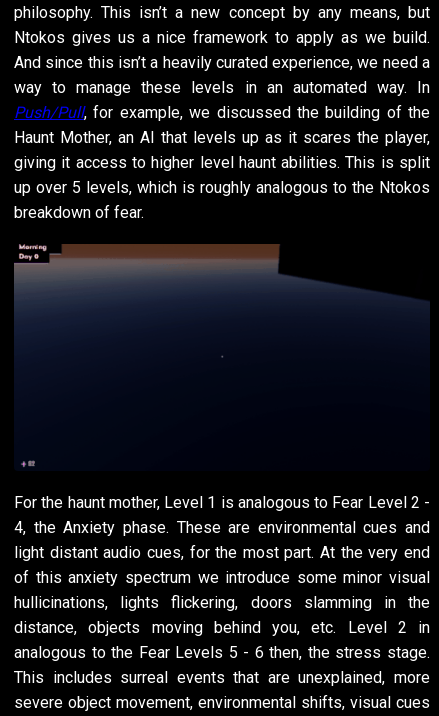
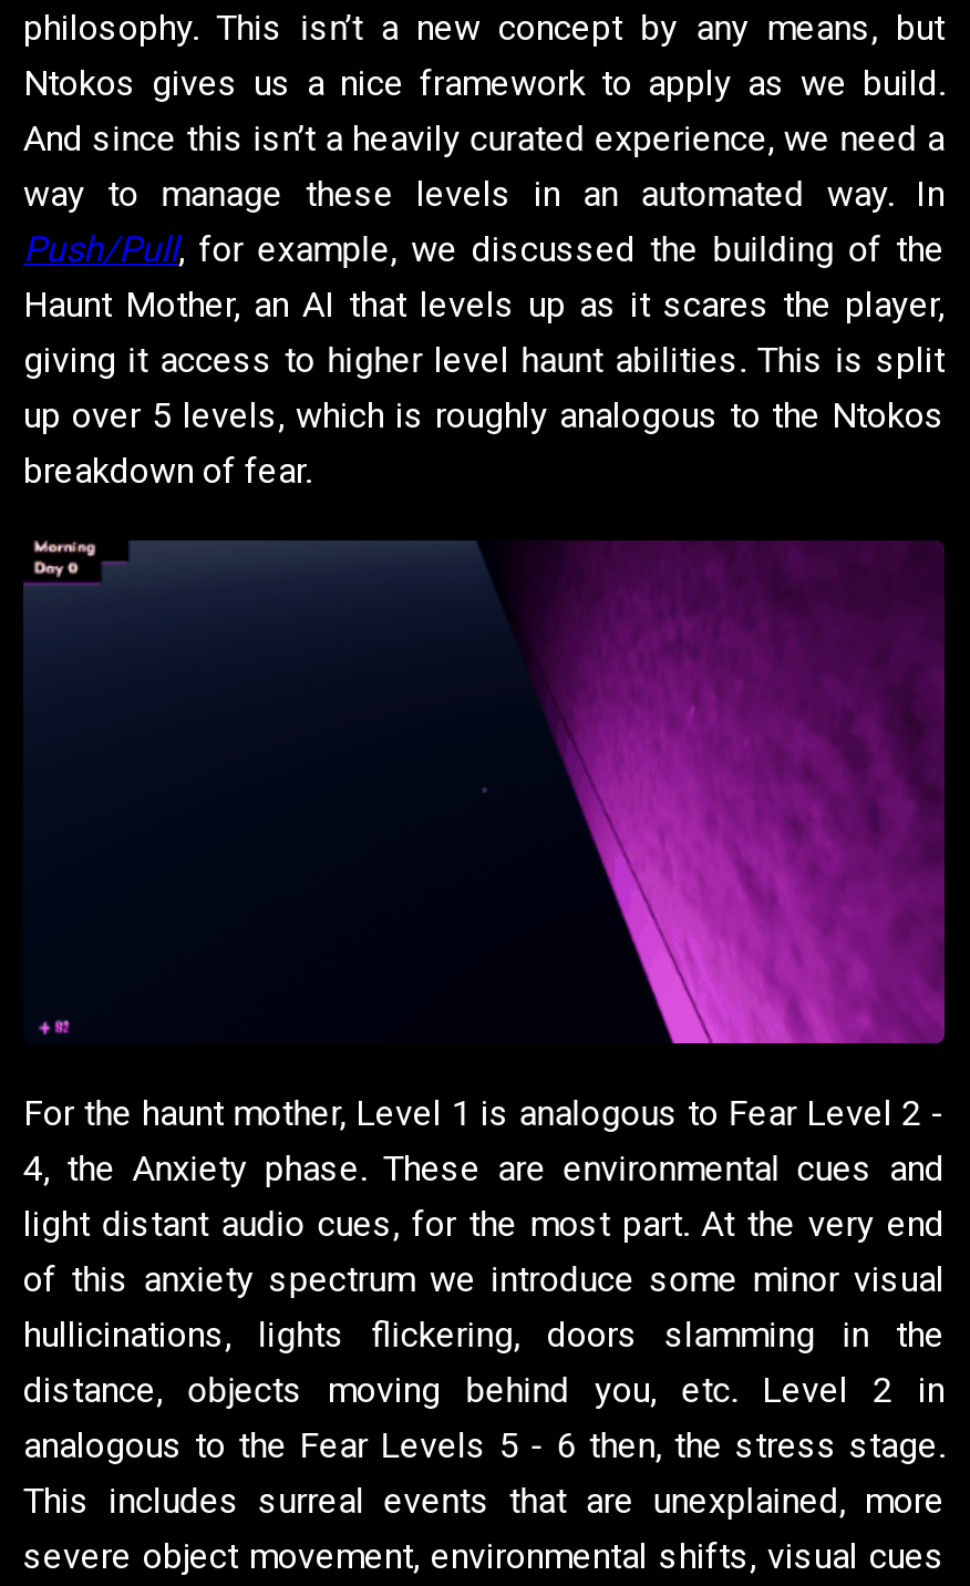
- [image]
+ [image]
